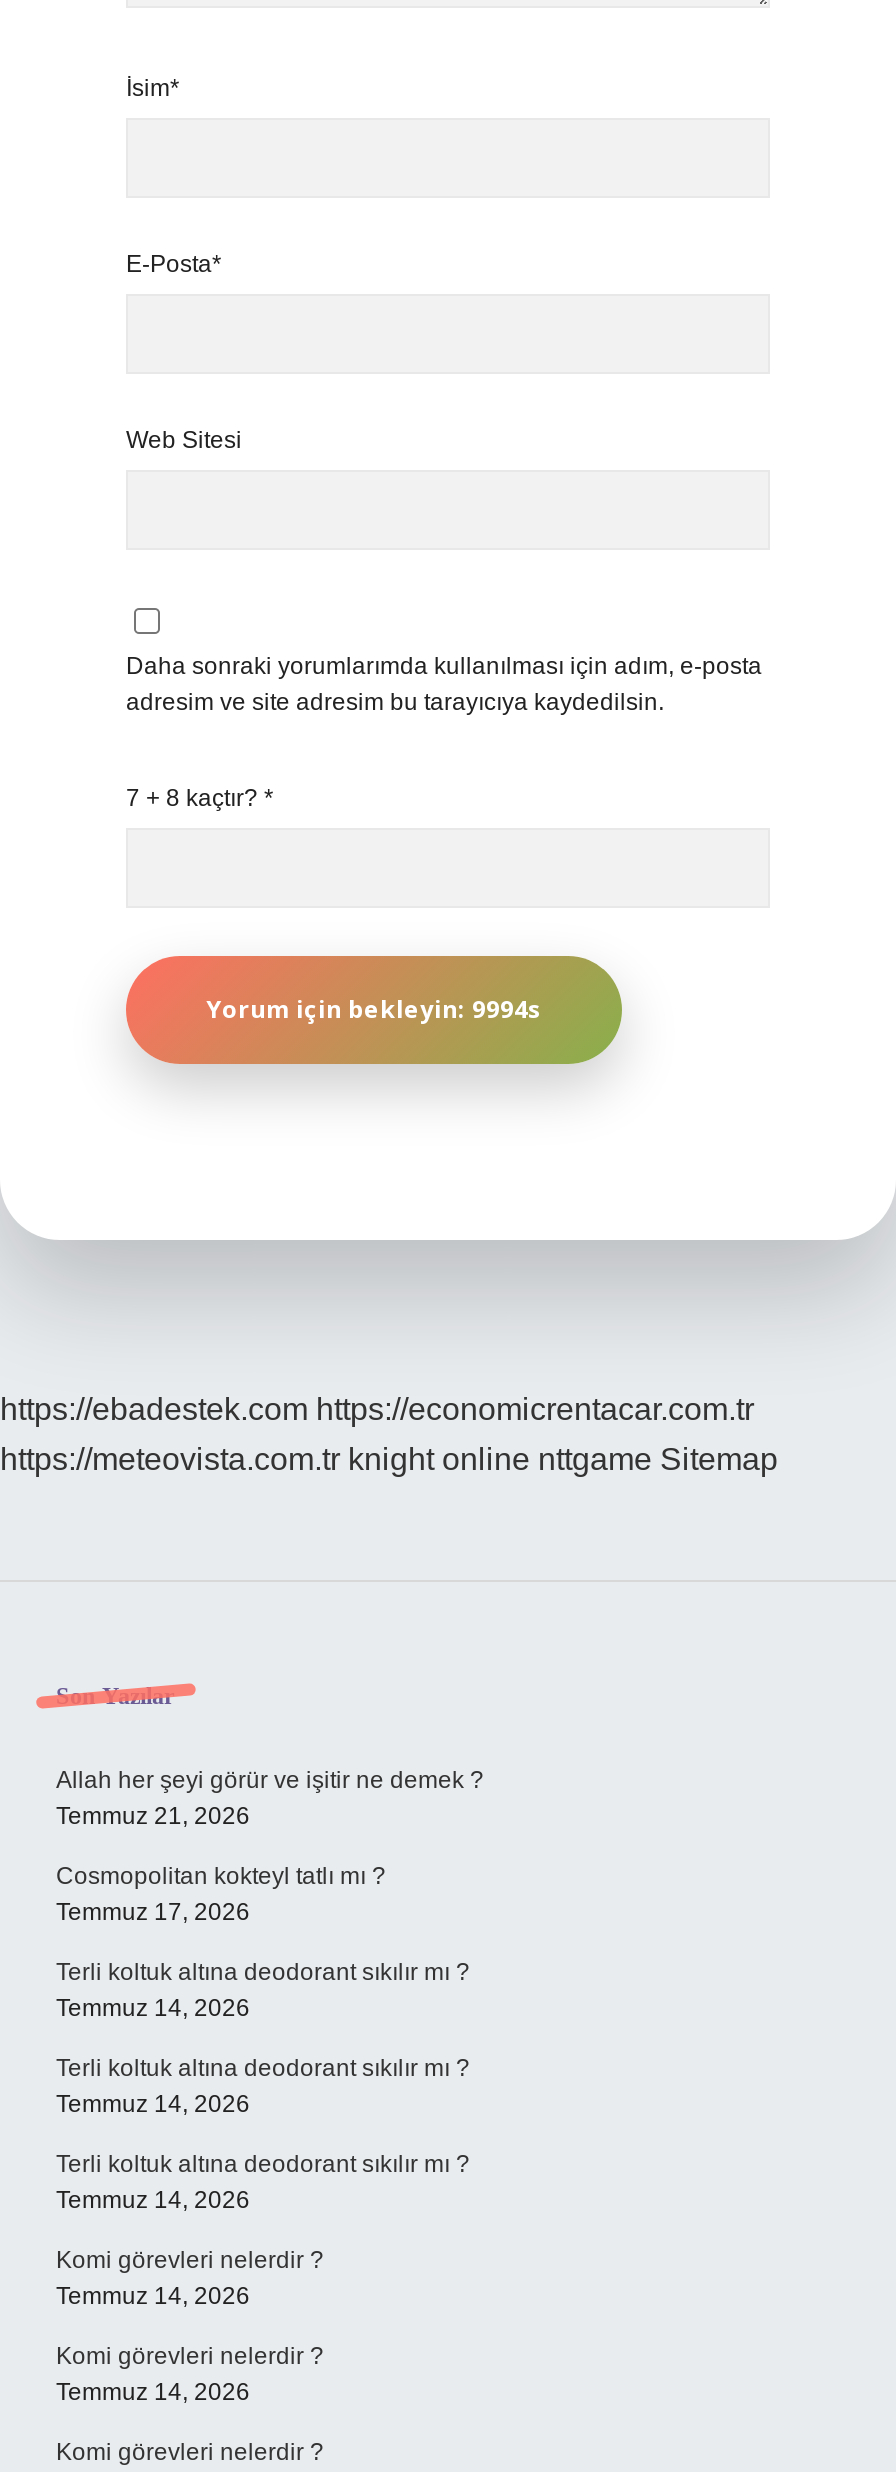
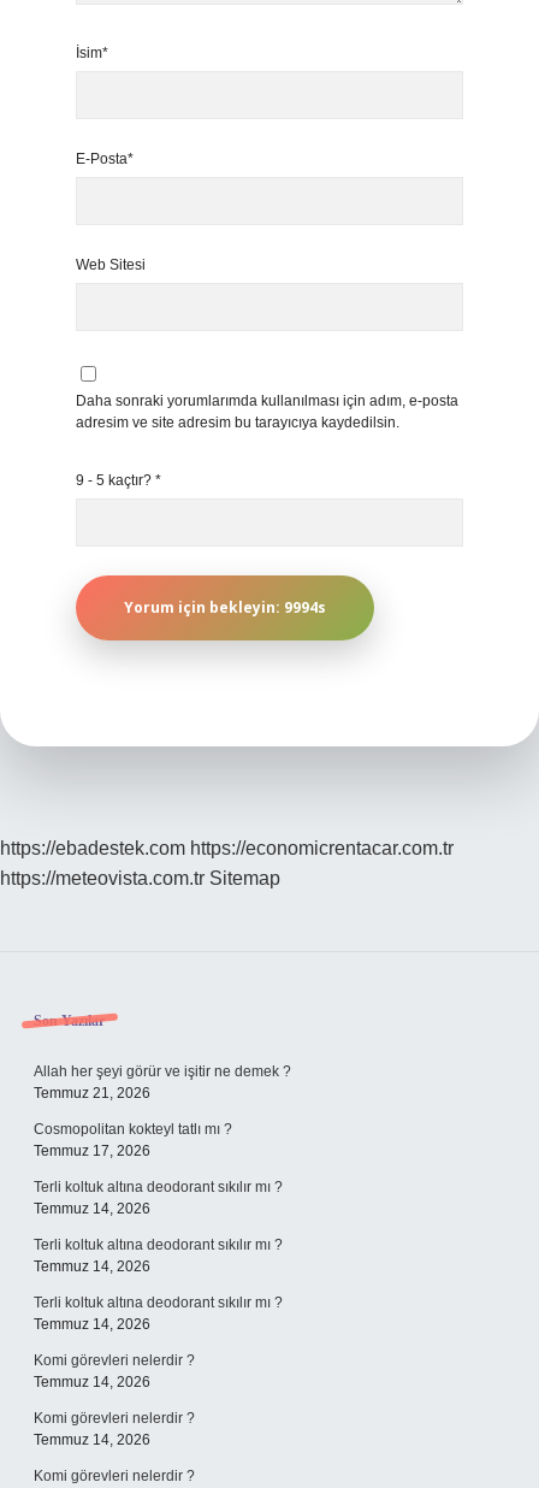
- 7 + 8 kaçtır? *
+ 9 - 5 kaçtır? *

- https://meteovista.com.tr knight online nttgame Sitemap
+ https://meteovista.com.tr Sitemap
